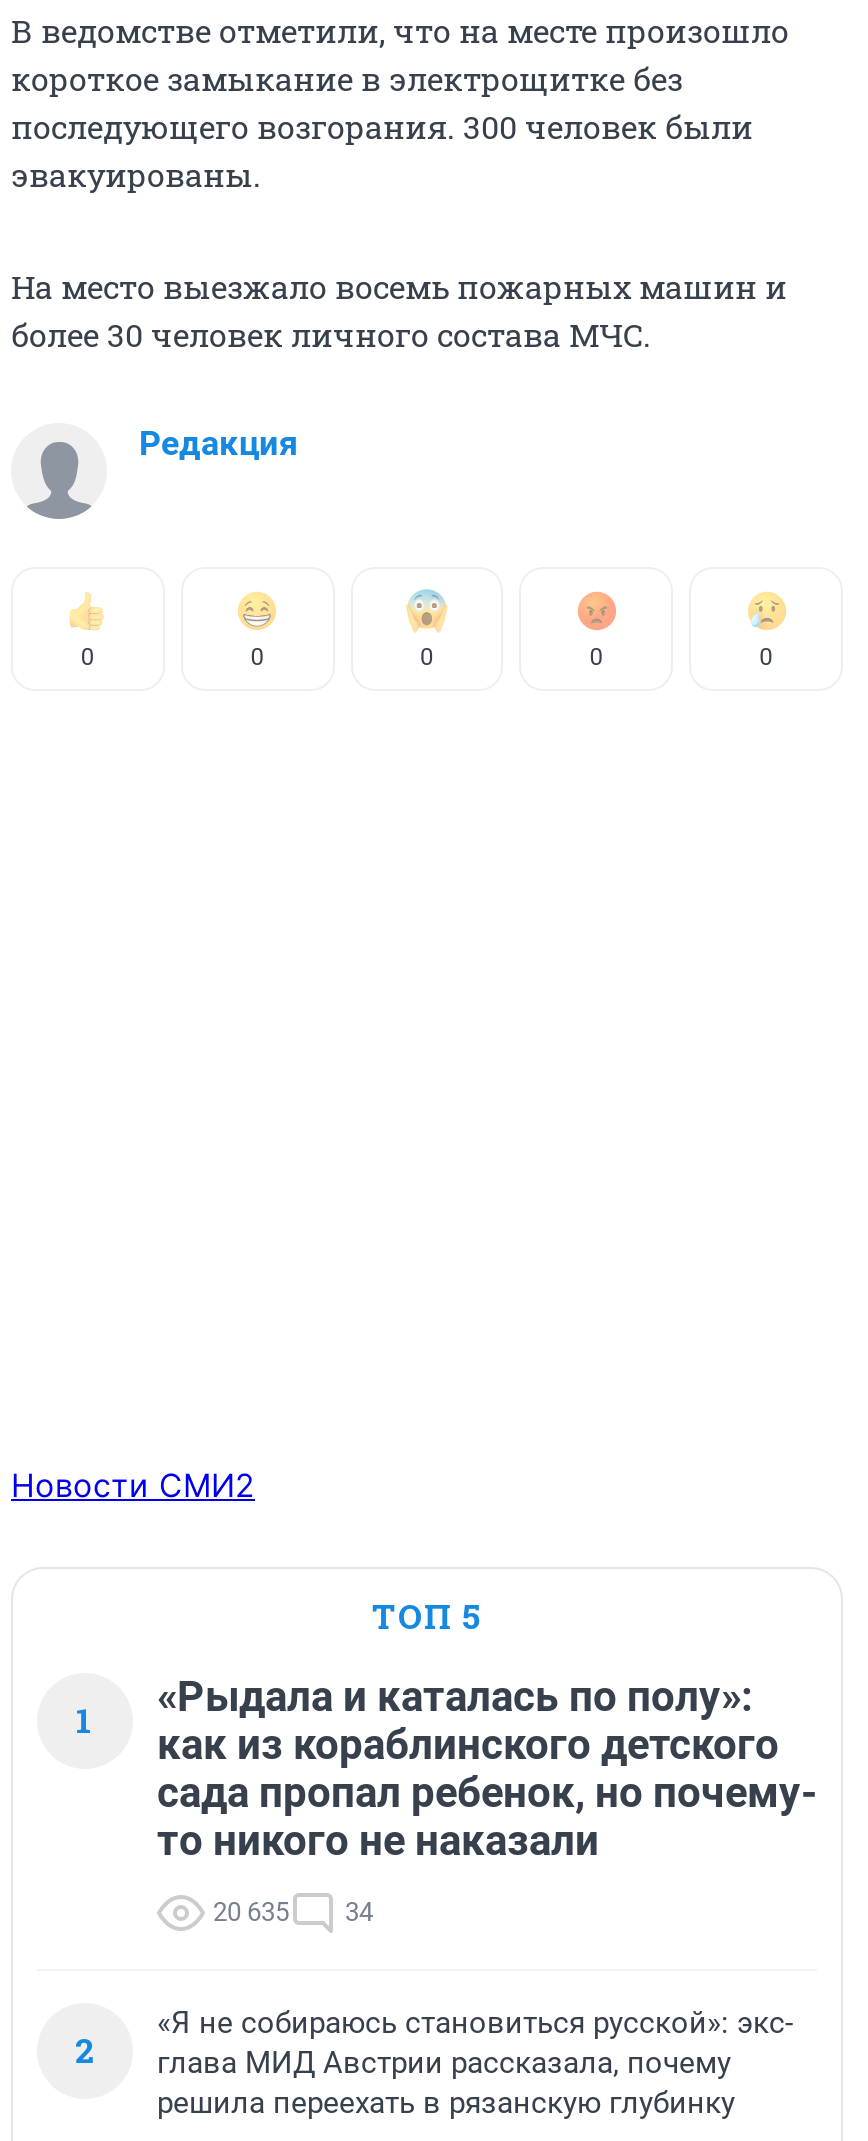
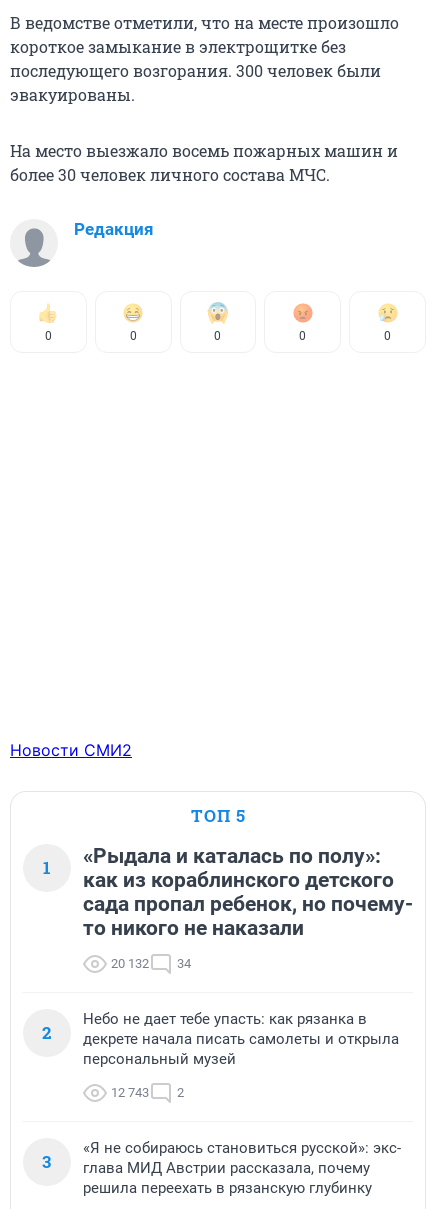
- 20 635 34
+ 20 132 34

+ Небо не дает тебе упасть: как рязанка в
+ декрете начала писать самолеты и открыла
+ персональный музей
+ 12 743
+ 2
+ 3
